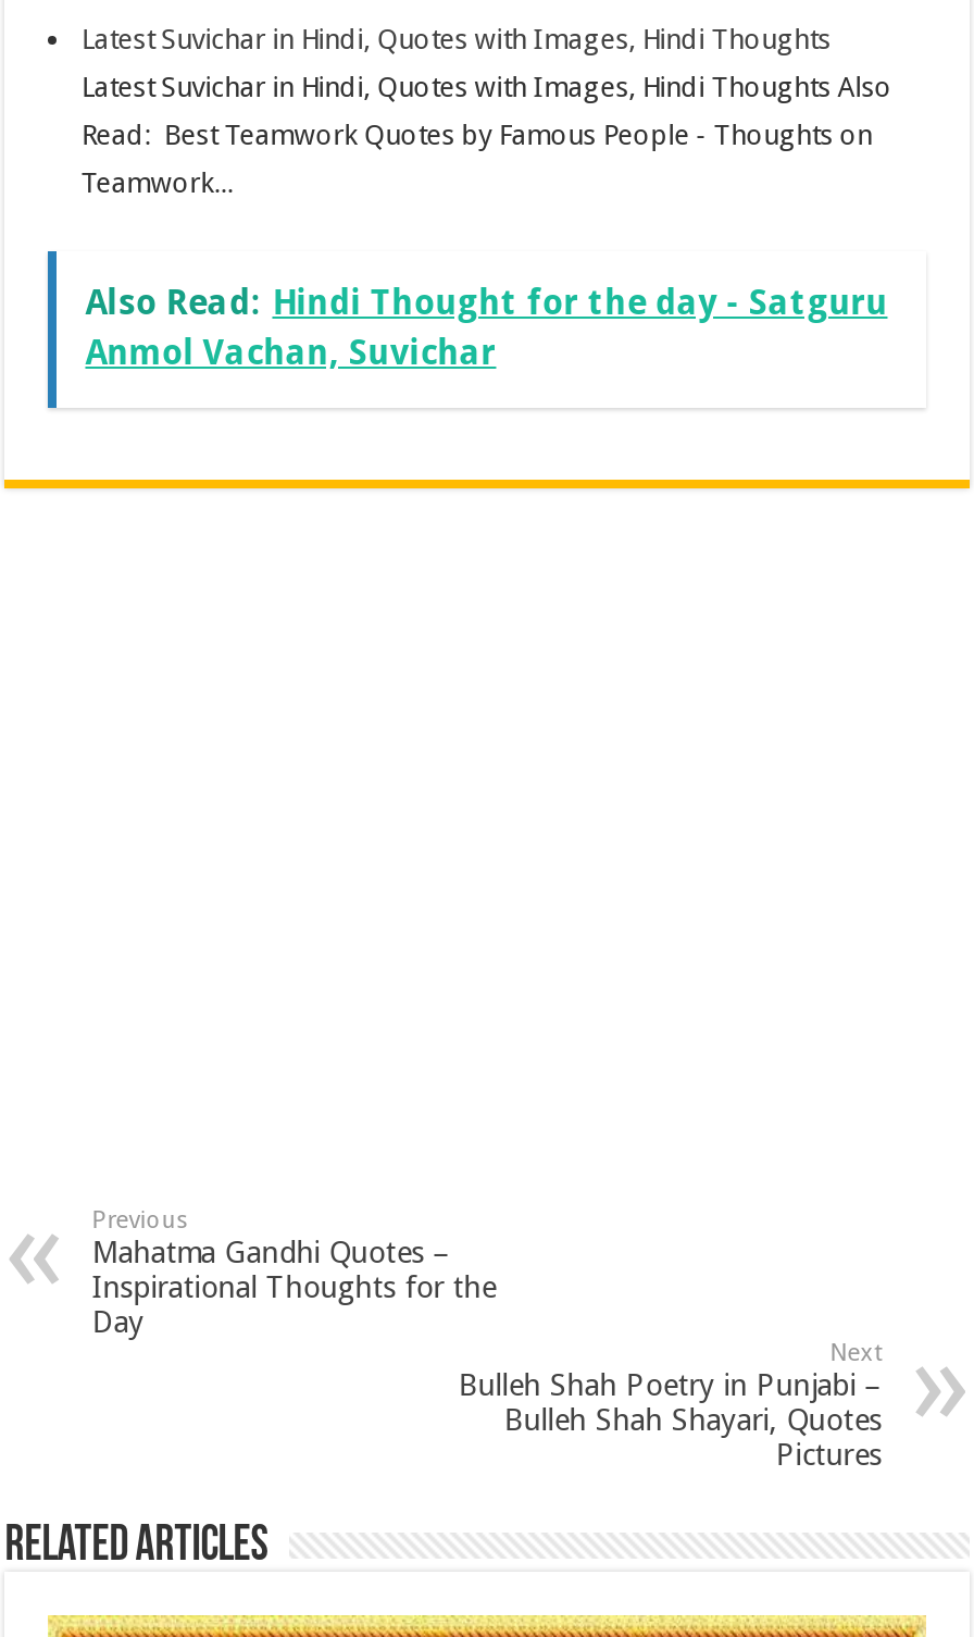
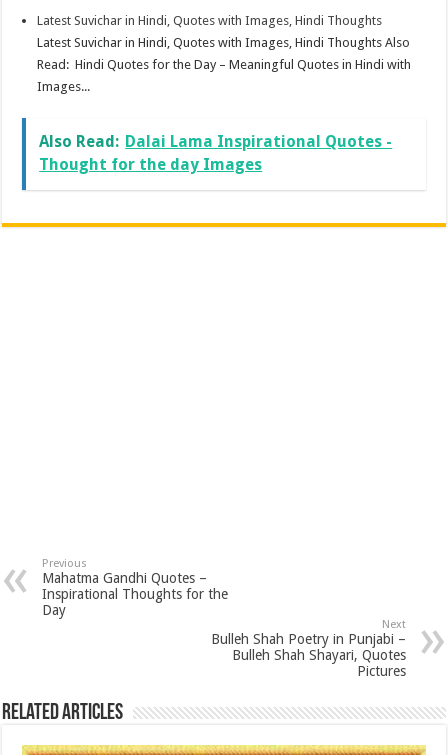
- Read: Best Teamwork Quotes by Famous People - Thoughts on
+ Read: Hindi Quotes for the Day – Meaningful Quotes in Hindi with

- Teamwork...
+ Images...

- Also Read: Hindi Thought for the day - Satguru
- Anmol Vachan, Suvichar
+ Also Read: Dalai Lama Inspirational Quotes -
+ Thought for the day Images
